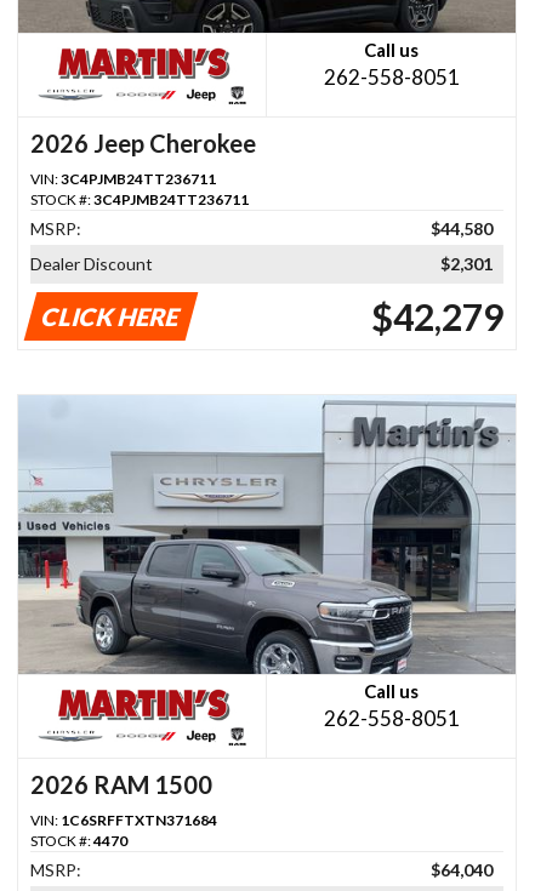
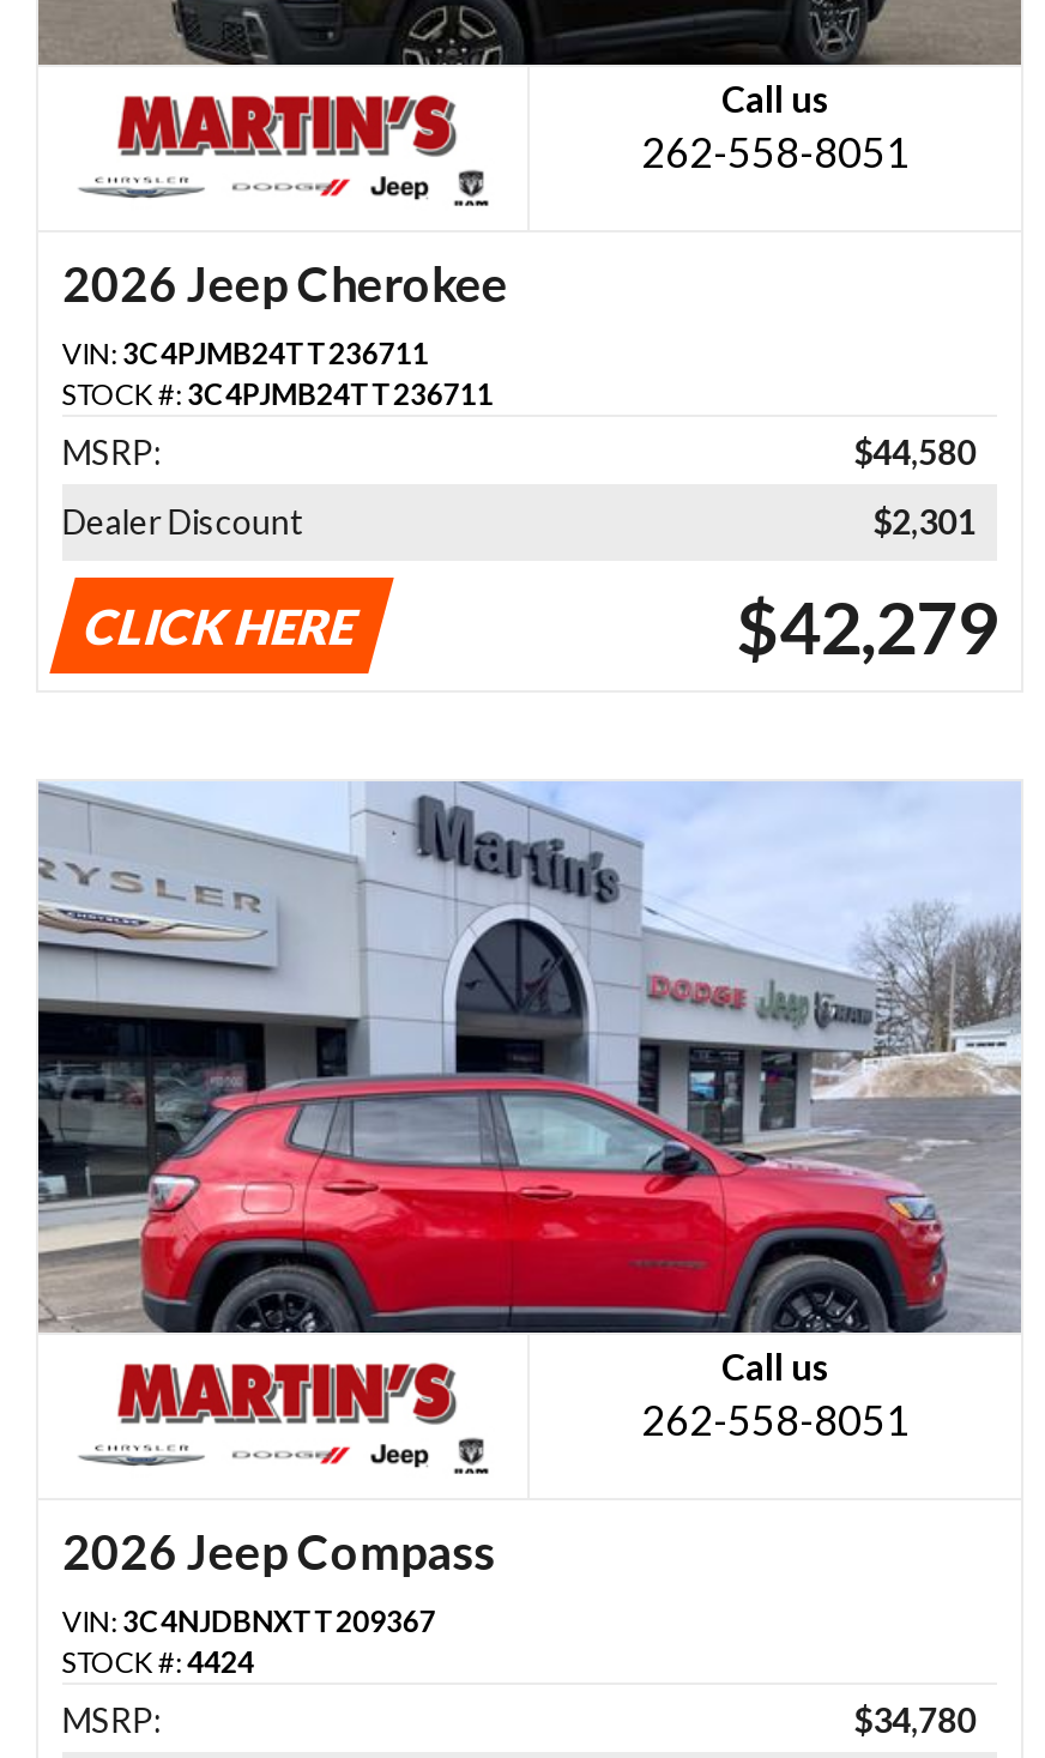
- [image]
+ [image]

- 2026 RAM 1500
- VIN: 1C6SRFFTXTN371684
- STOCK #:4470
+ 2026 Jeep Compass
+ VIN: 3C4NJDBNXTT209367
+ STOCK #:4424

- $64,040
+ $34,780
